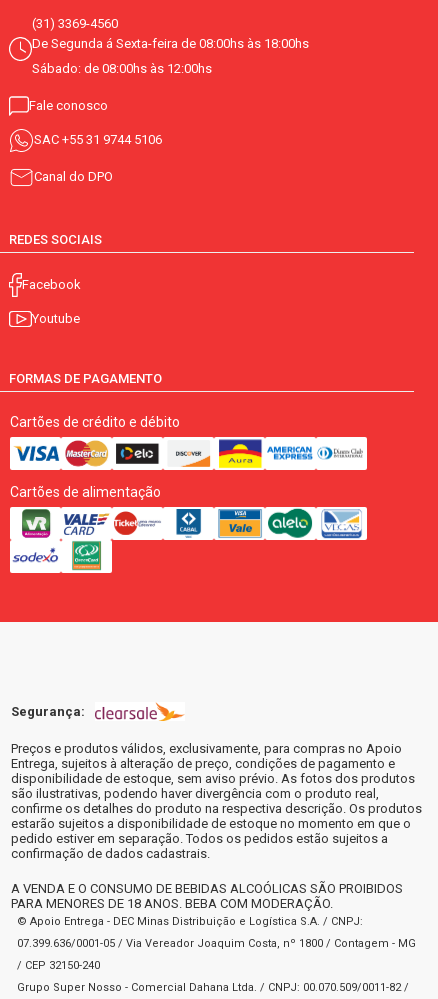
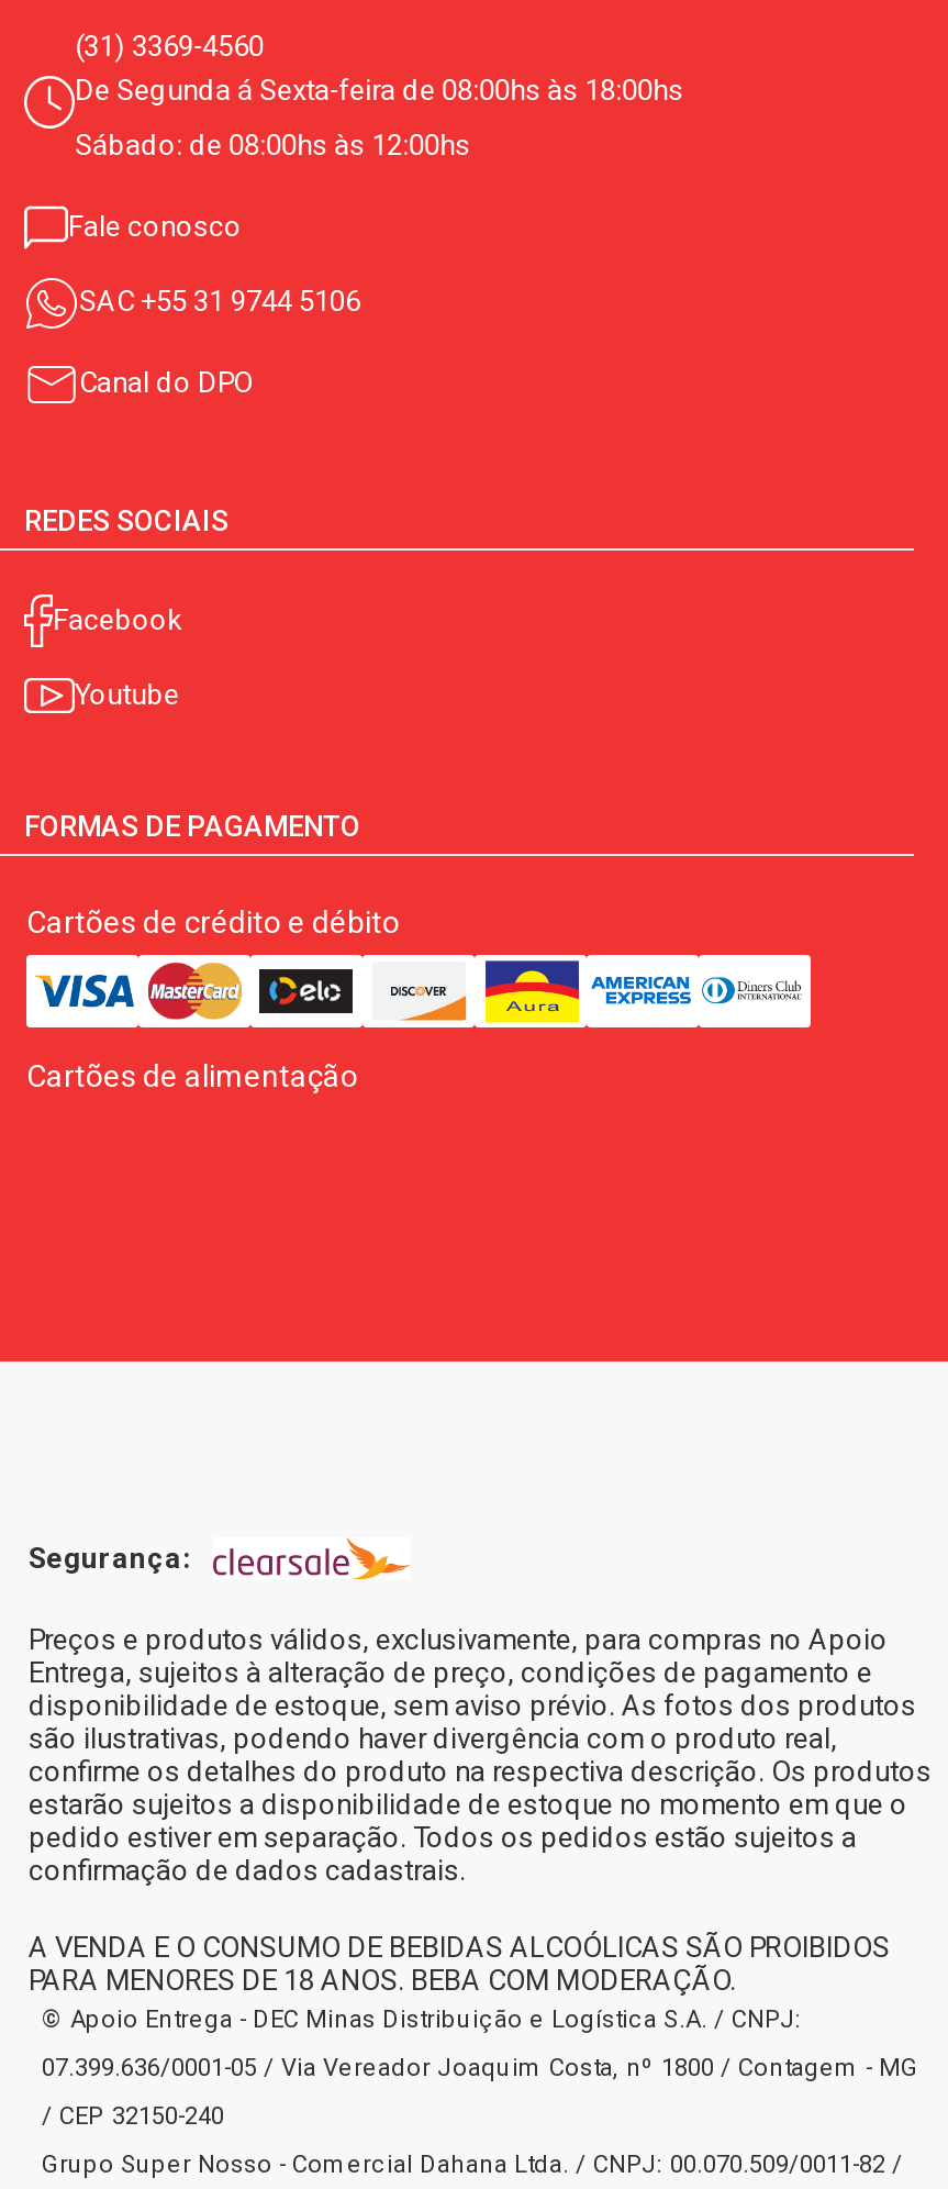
- [image]
